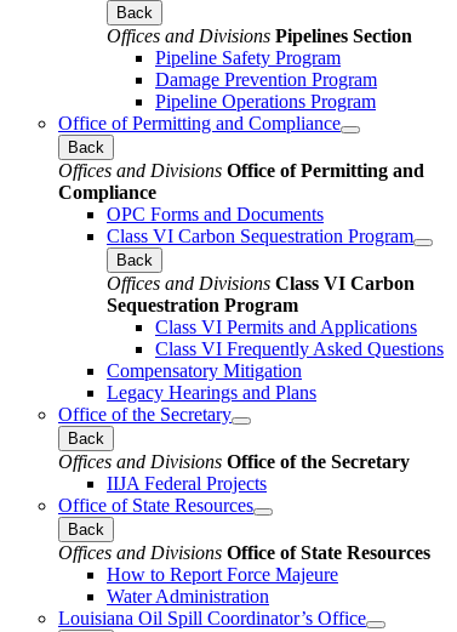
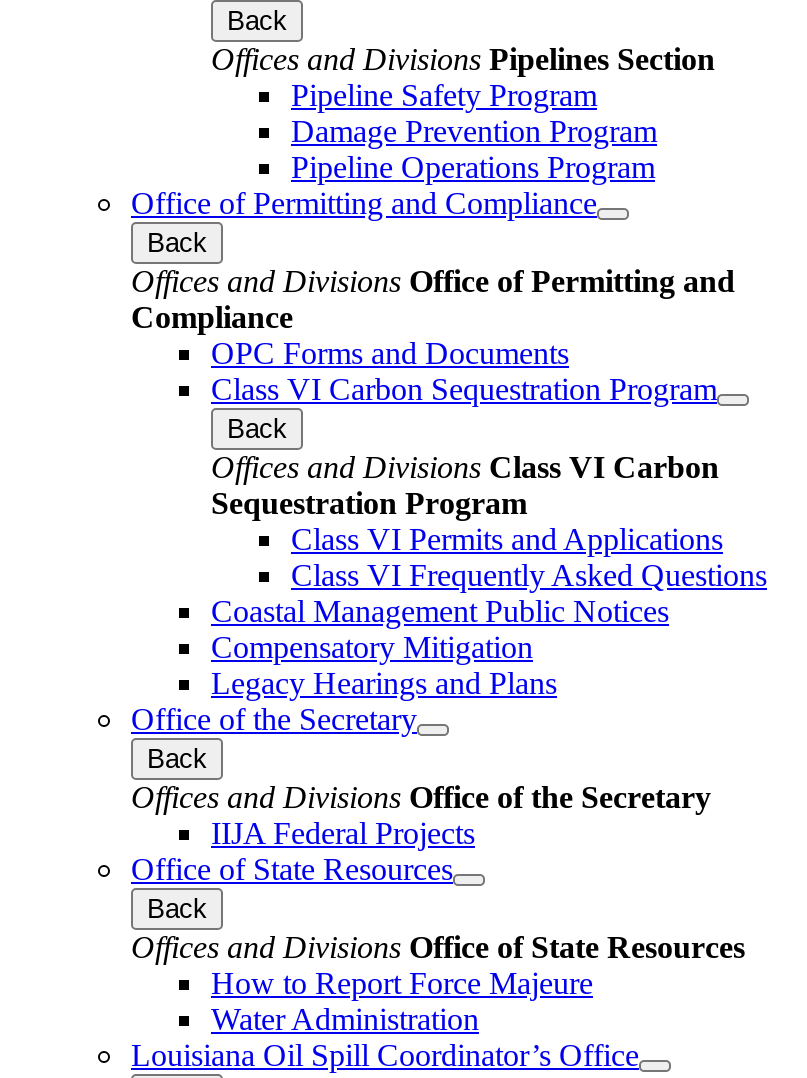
+ Coastal Management Public Notices
